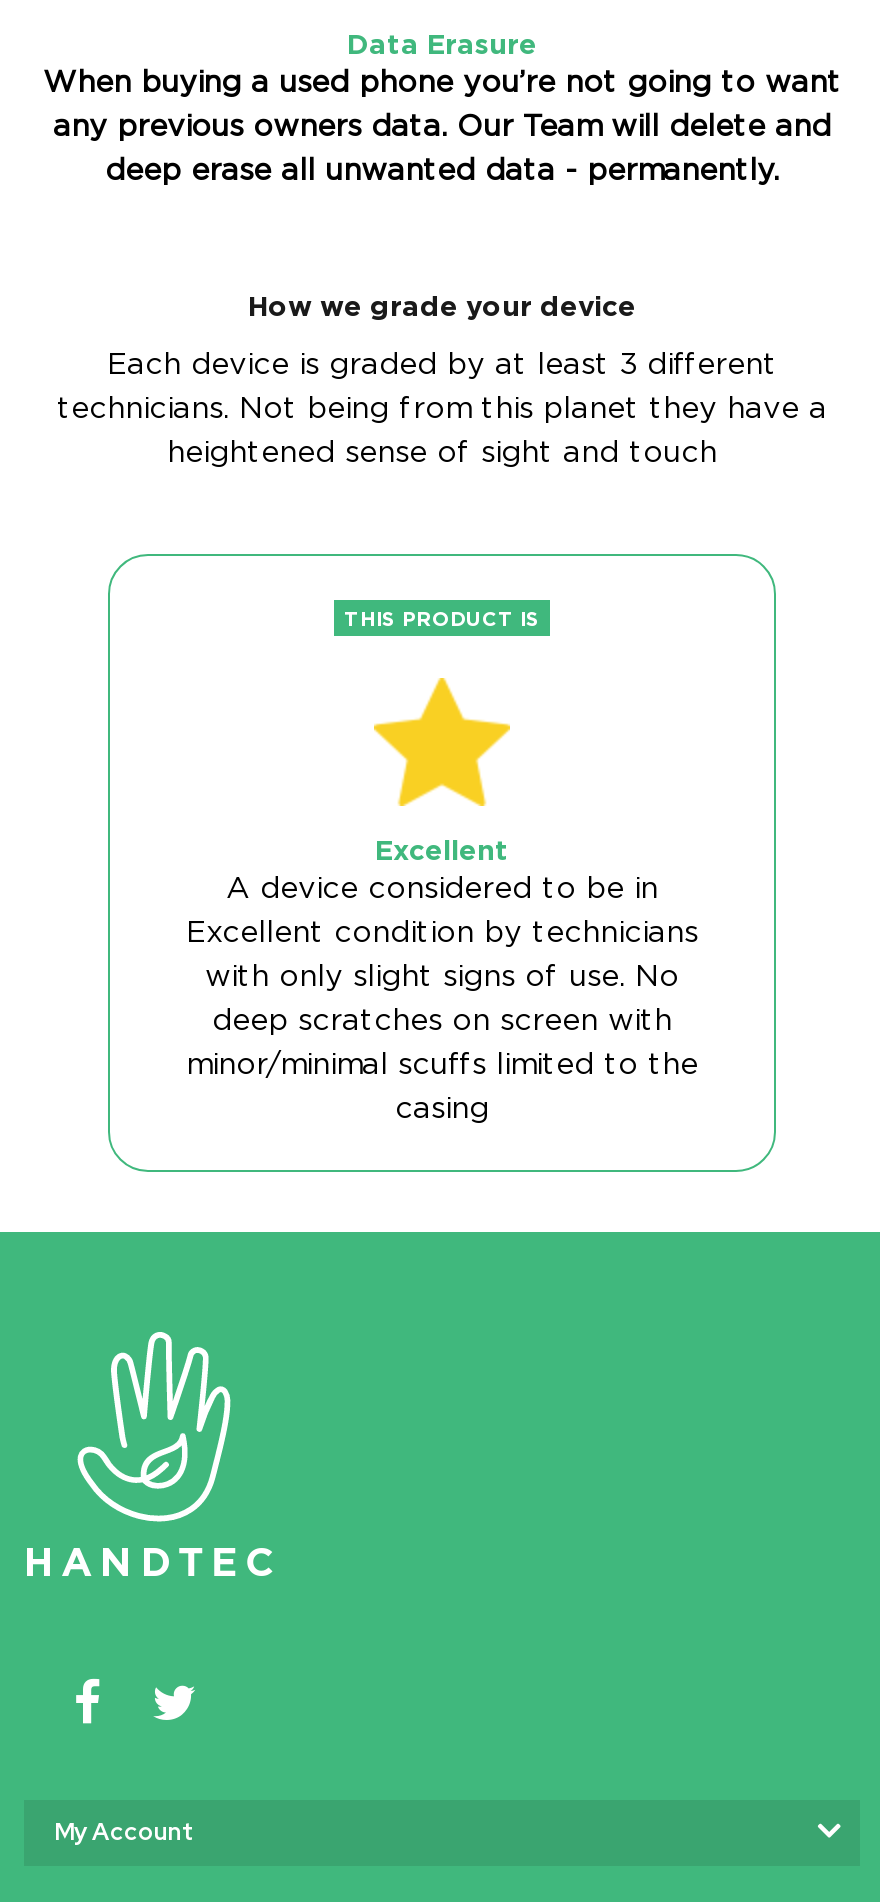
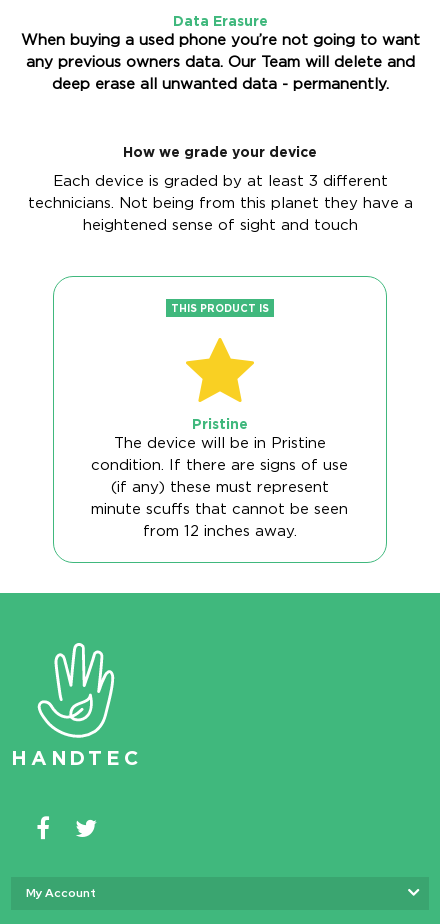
- Excellent
- A device considered to be in
- Excellent condition by technicians
- with only slight signs of use. No
- deep scratches on screen with
- minor/minimal scuffs limited to the
- casing
+ Pristine
+ The device will be in Pristine
+ condition. If there are signs of use
+ (if any) these must represent
+ minute scuffs that cannot be seen
+ from 12 inches away.
